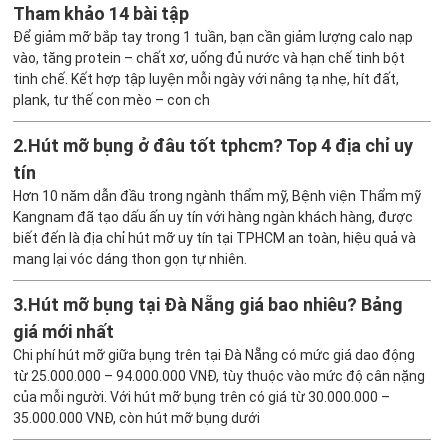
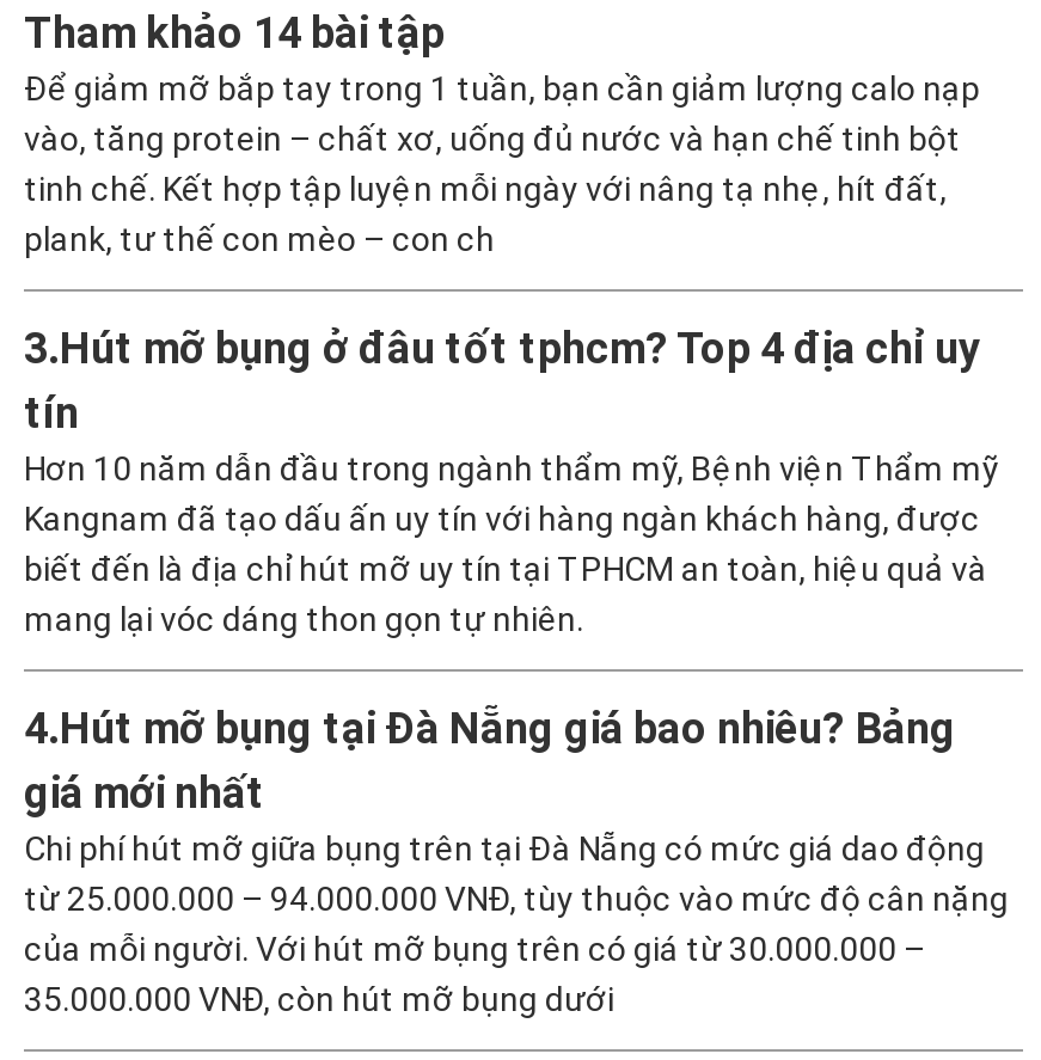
- 2.Hút mỡ bụng ở đâu tốt tphcm? Top 4 địa chỉ uy
+ 3.Hút mỡ bụng ở đâu tốt tphcm? Top 4 địa chỉ uy

- 3.Hút mỡ bụng tại Đà Nẵng giá bao nhiêu? Bảng
+ 4.Hút mỡ bụng tại Đà Nẵng giá bao nhiêu? Bảng
